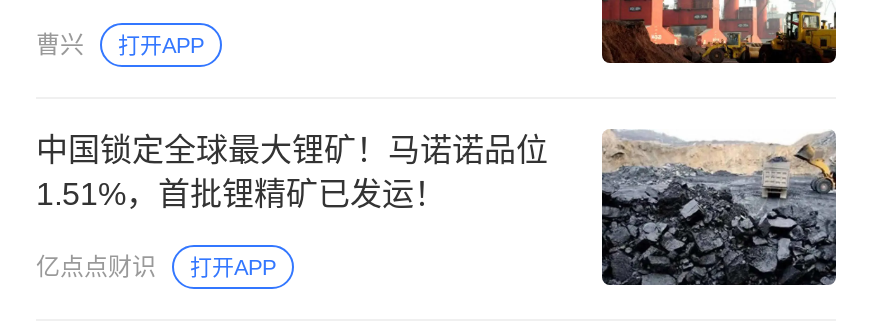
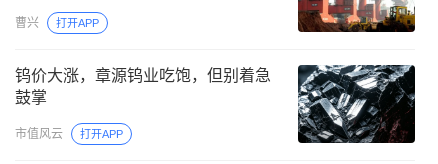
- [image]
- 中国锁定全球最大锂矿！马诺诺品位
- 1.51%，首批锂精矿已发运！
+ [image]
+ 钨价大涨，章源钨业吃饱，但别着急
+ 鼓掌

- 亿点点财识
+ 市值风云
